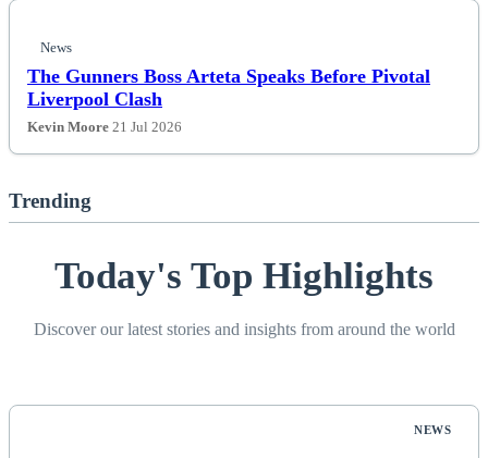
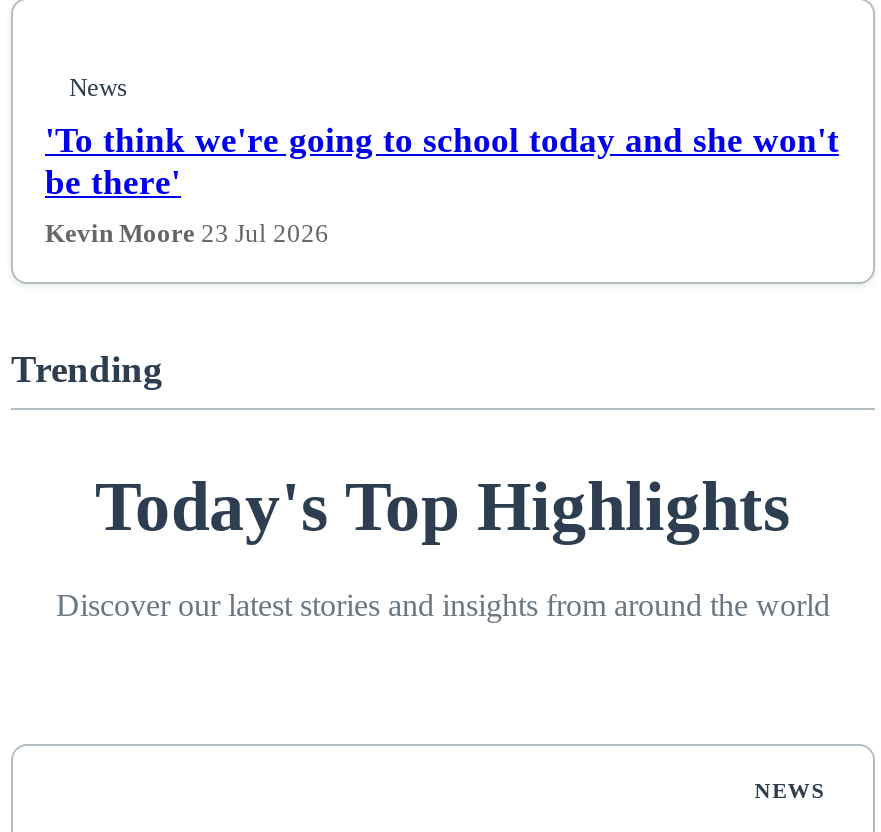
- The Gunners Boss Arteta Speaks Before Pivotal
- Liverpool Clash
- Kevin Moore 21 Jul 2026
+ 'To think we're going to school today and she won't
+ be there'
+ Kevin Moore 23 Jul 2026
